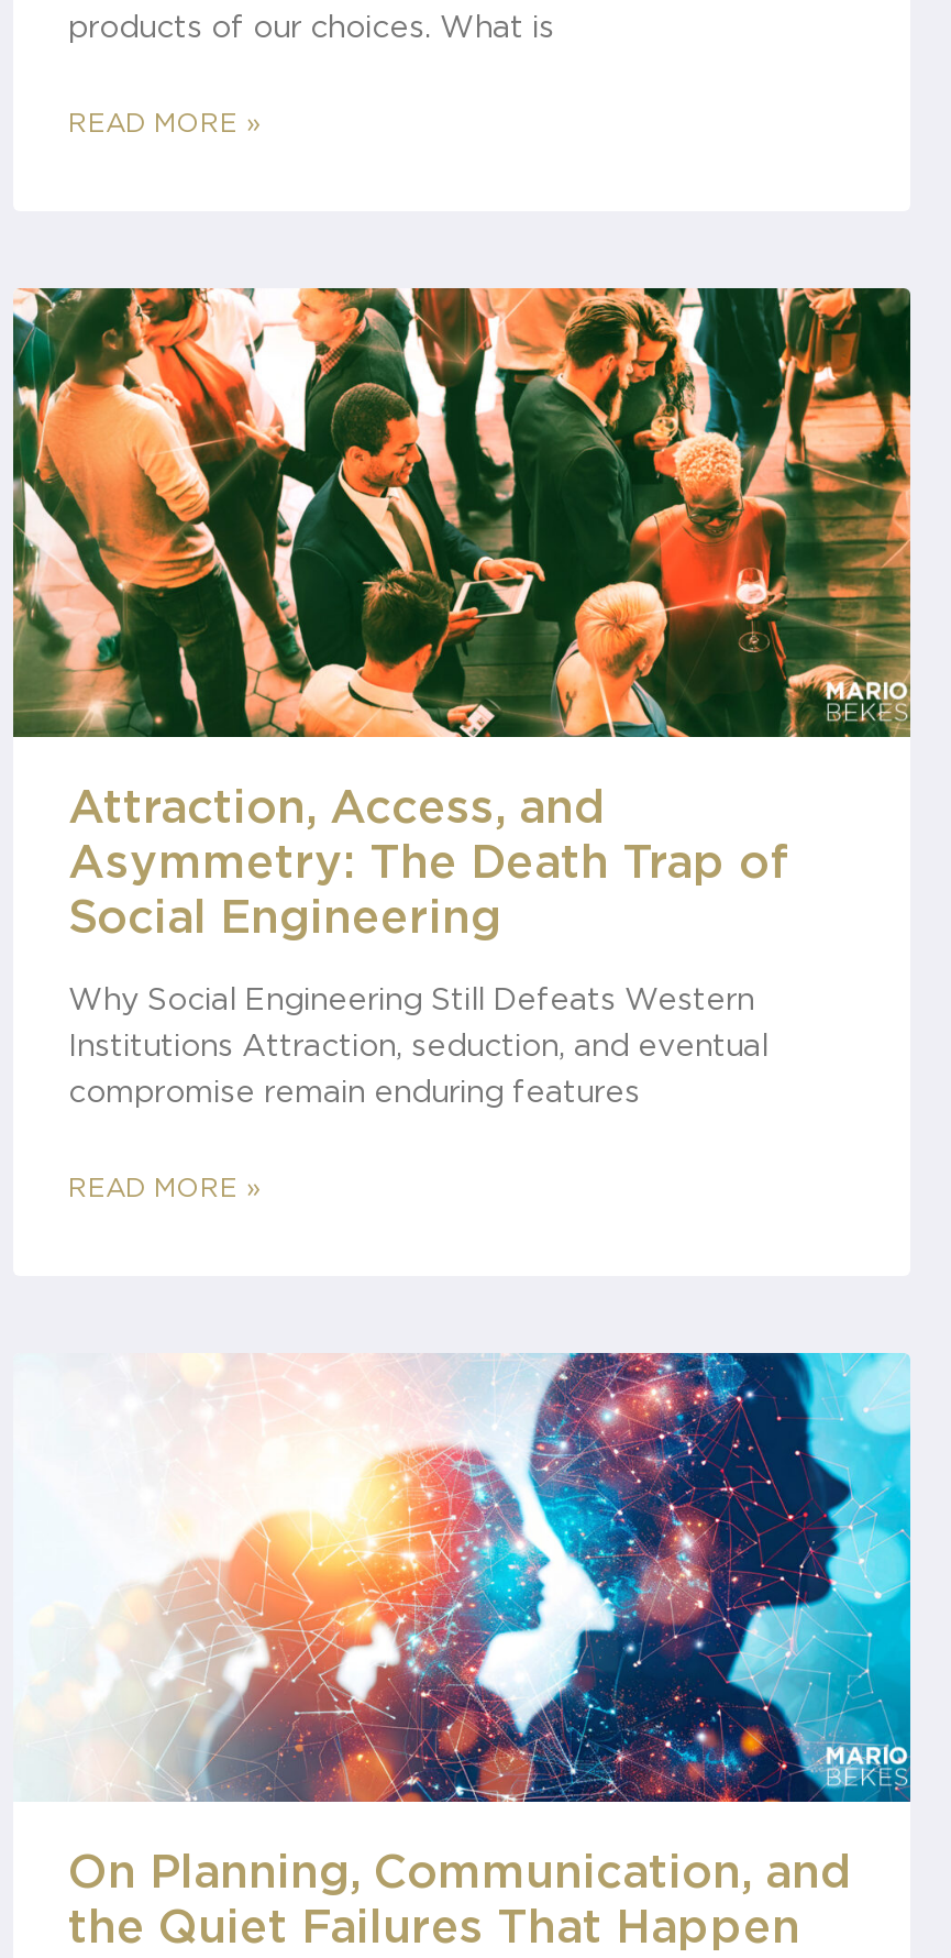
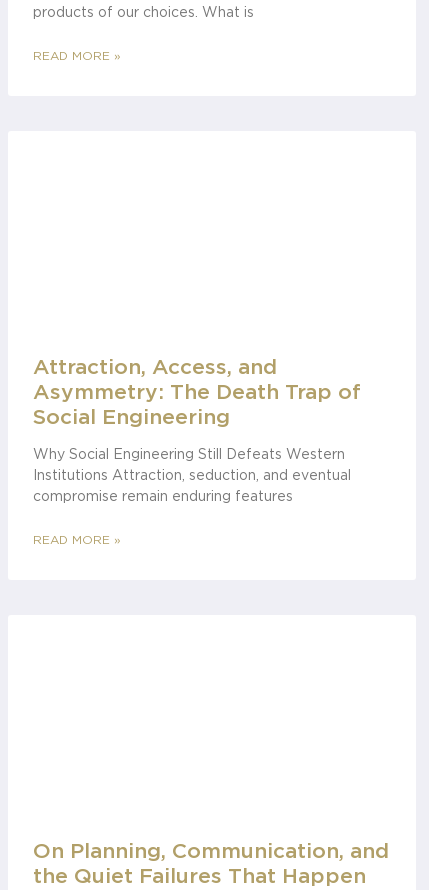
- [image]

- [image]
